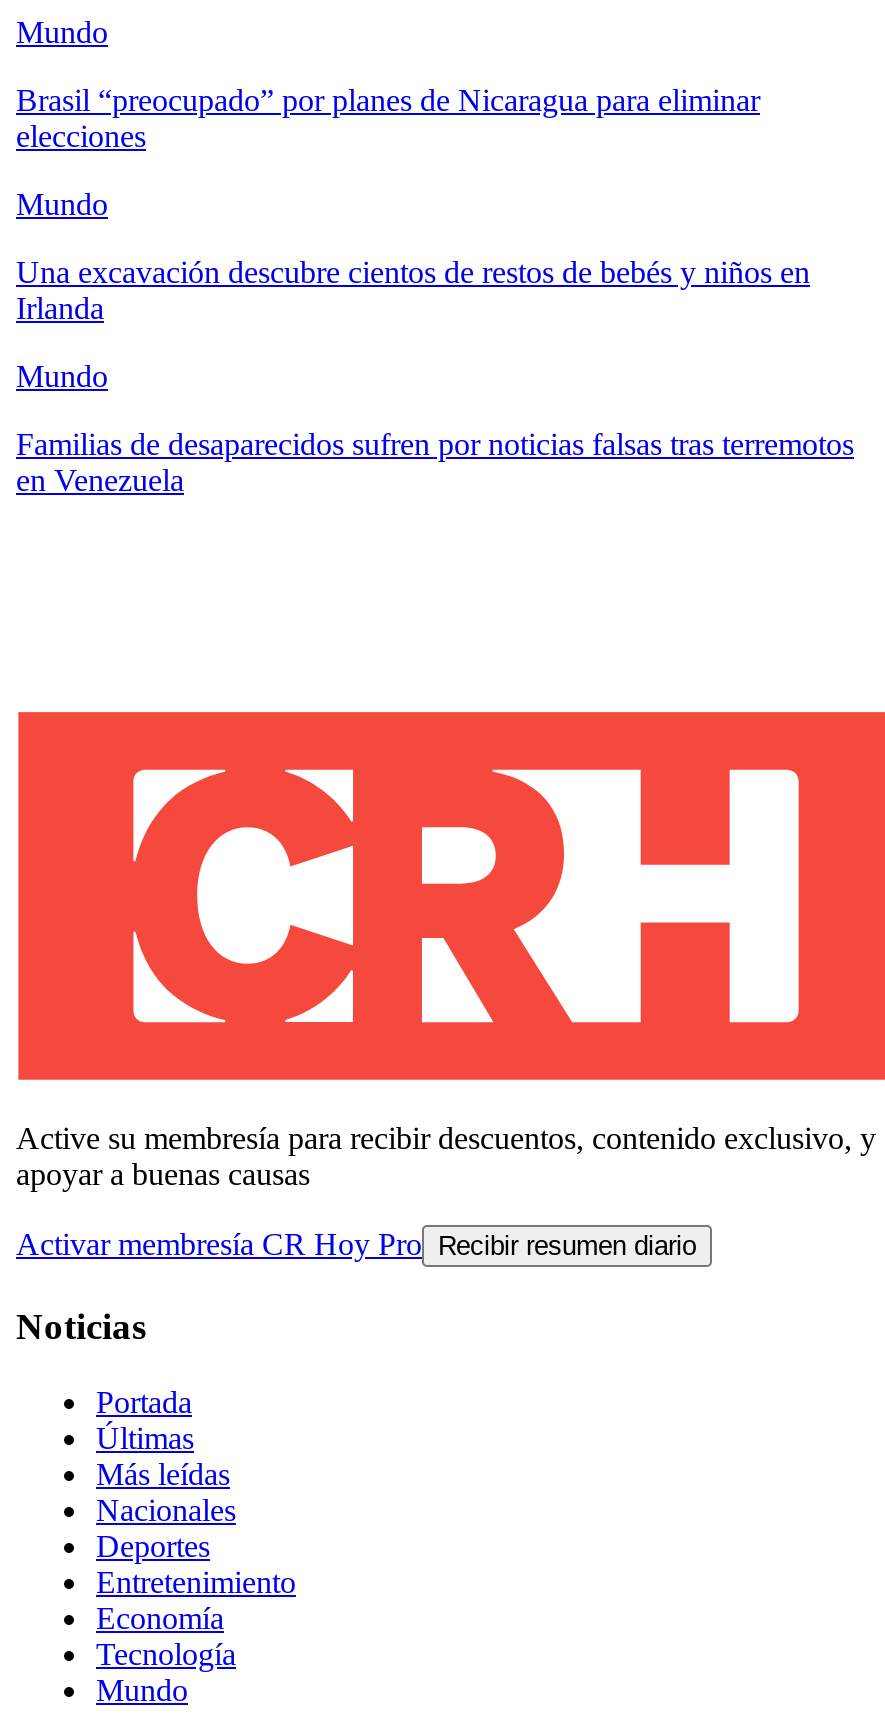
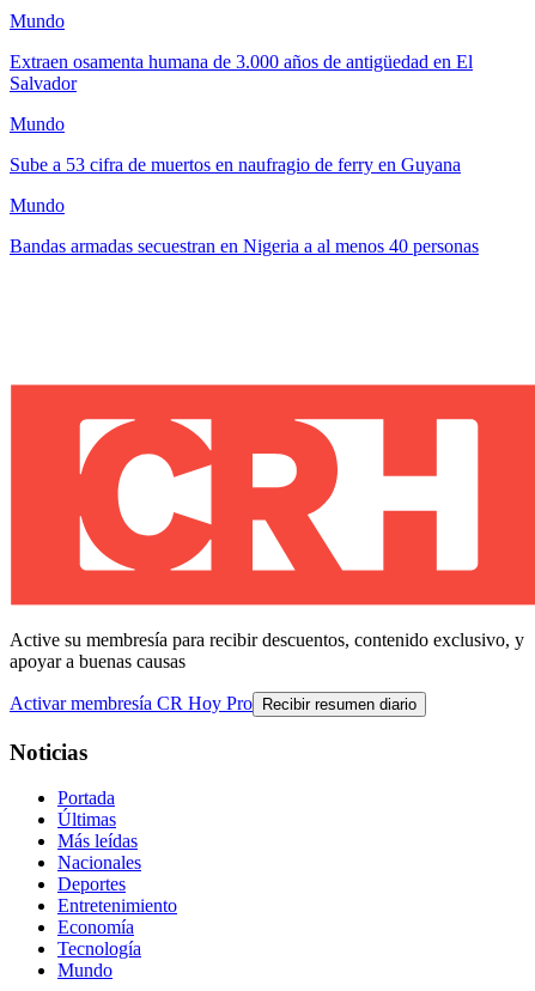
- Brasil “preocupado” por planes de Nicaragua para eliminar
- elecciones
+ Extraen osamenta humana de 3.000 años de antigüedad en El
+ Salvador

- Una excavación descubre cientos de restos de bebés y niños en
- Irlanda
+ Sube a 53 cifra de muertos en naufragio de ferry en Guyana

- Familias de desaparecidos sufren por noticias falsas tras terremotos
- en Venezuela
+ Bandas armadas secuestran en Nigeria a al menos 40 personas
